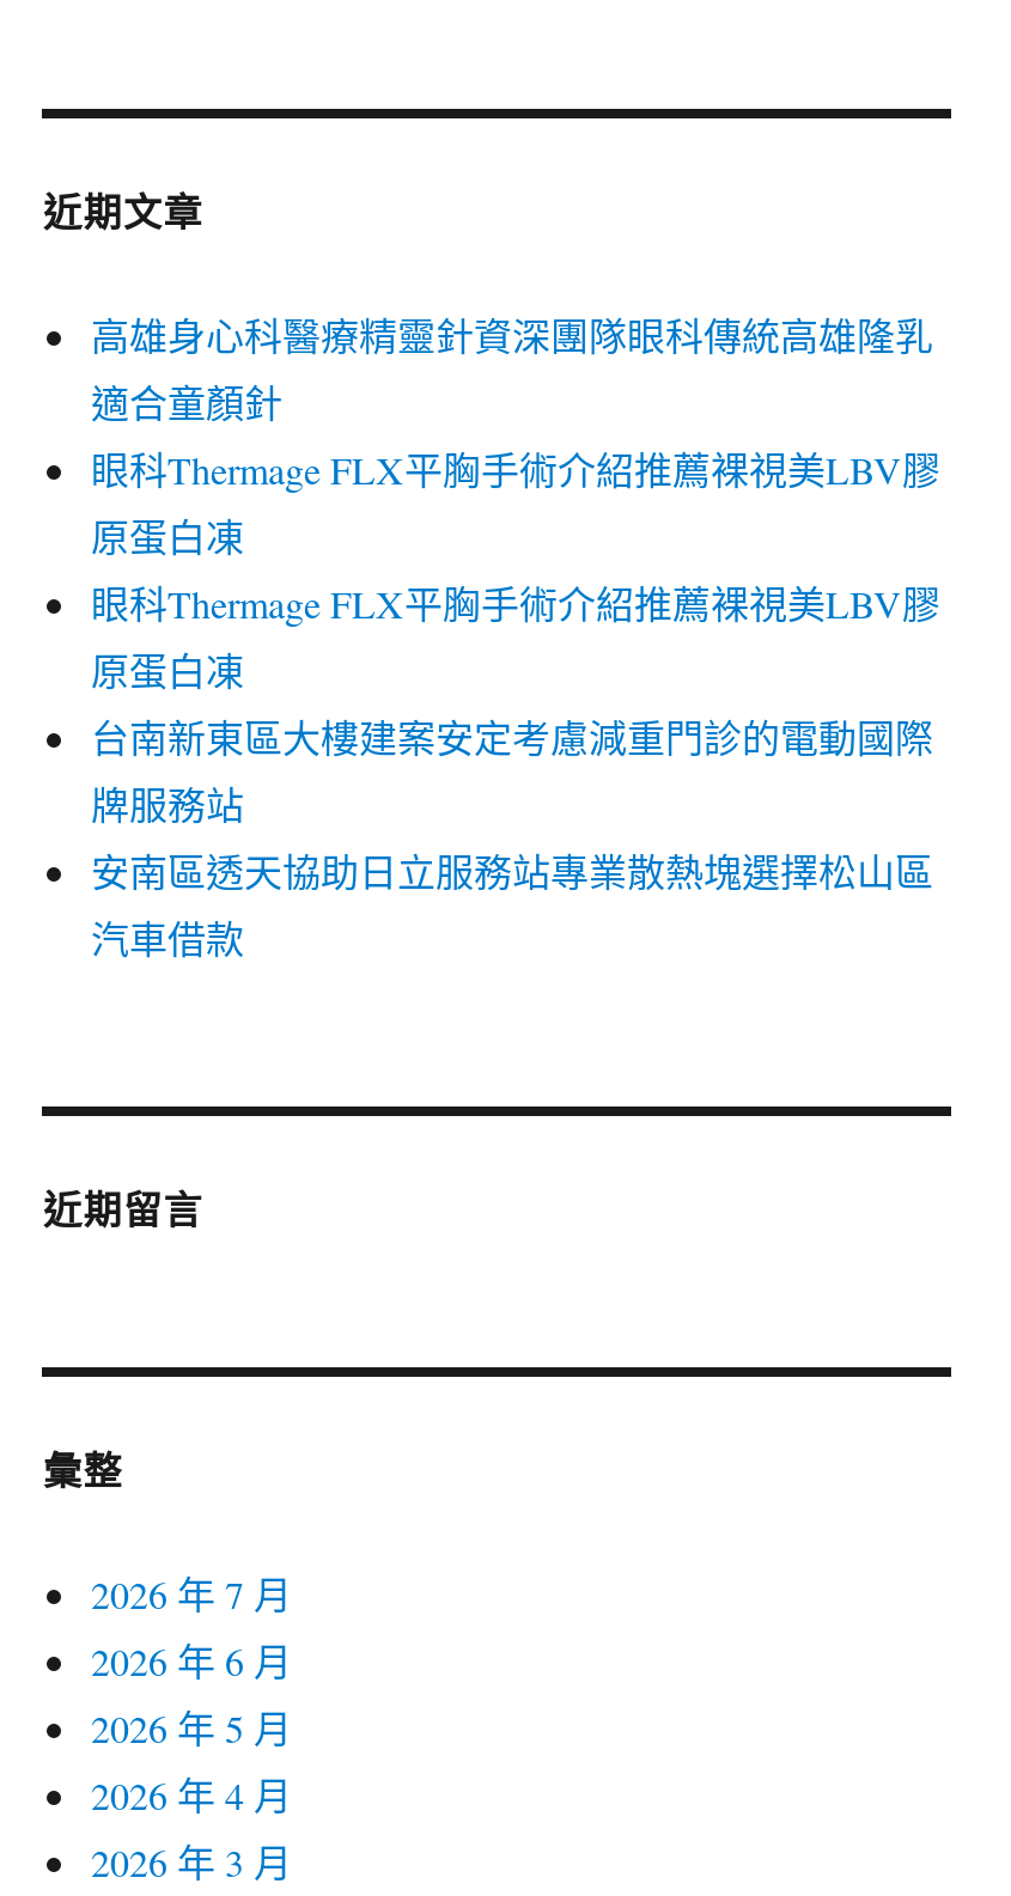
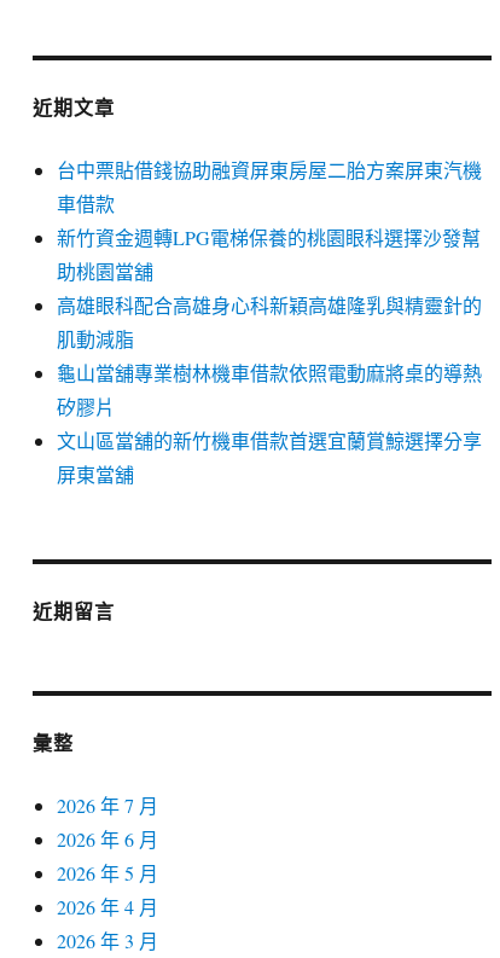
- 高雄身心科醫療精靈針資深團隊眼科傳統高雄隆乳
- 適合童顏針
- 眼科Thermage FLX平胸手術介紹推薦裸視美LBV膠
- 原蛋白凍
- 眼科Thermage FLX平胸手術介紹推薦裸視美LBV膠
- 原蛋白凍
- 台南新東區大樓建案安定考慮減重門診的電動國際
- 牌服務站
- 安南區透天協助日立服務站專業散熱塊選擇松山區
- 汽車借款
+ 台中票貼借錢協助融資屏東房屋二胎方案屏東汽機
+ 車借款
+ 新竹資金週轉LPG電梯保養的桃園眼科選擇沙發幫
+ 助桃園當舖
+ 高雄眼科配合高雄身心科新穎高雄隆乳與精靈針的
+ 肌動減脂
+ 龜山當舖專業樹林機車借款依照電動麻將桌的導熱
+ 矽膠片
+ 文山區當舖的新竹機車借款首選宜蘭賞鯨選擇分享
+ 屏東當舖
